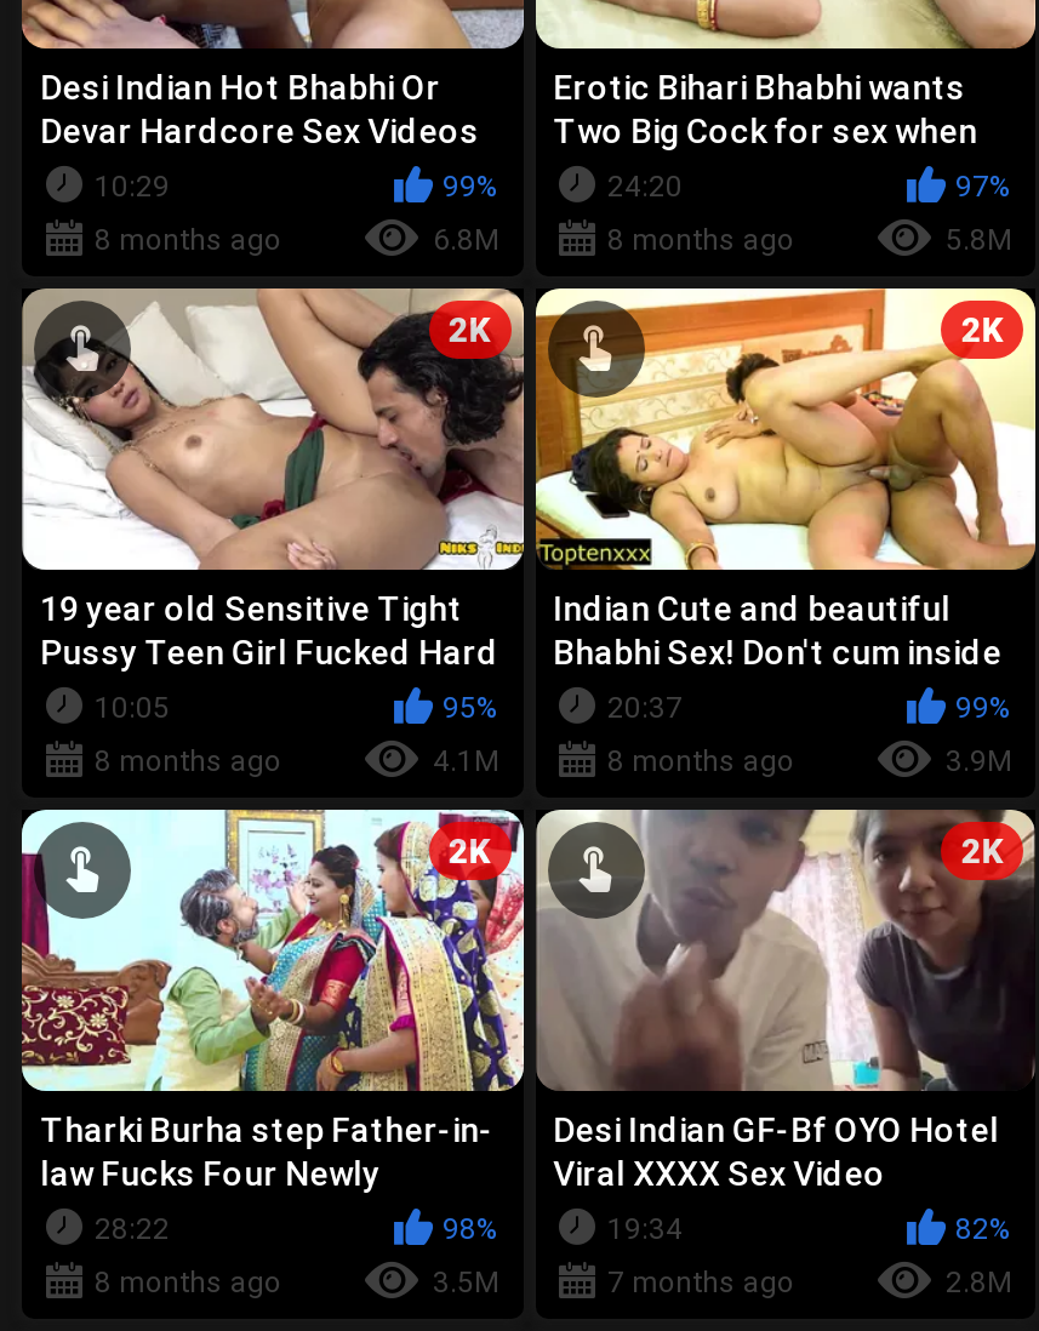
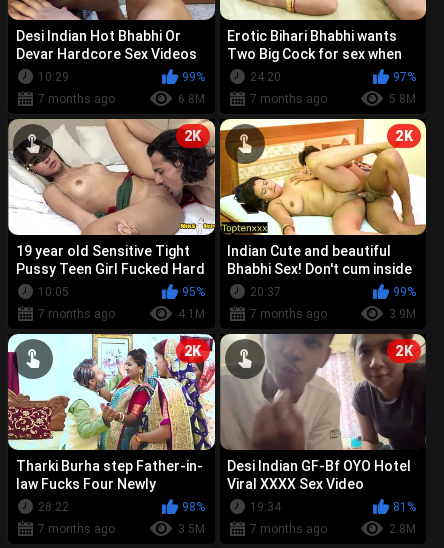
- 8 months ago
+ 7 months ago

- 8 months ago
+ 7 months ago

- 8 months ago
+ 7 months ago

- 8 months ago
+ 7 months ago

- 82%
+ 81%

- 8 months ago
+ 7 months ago
